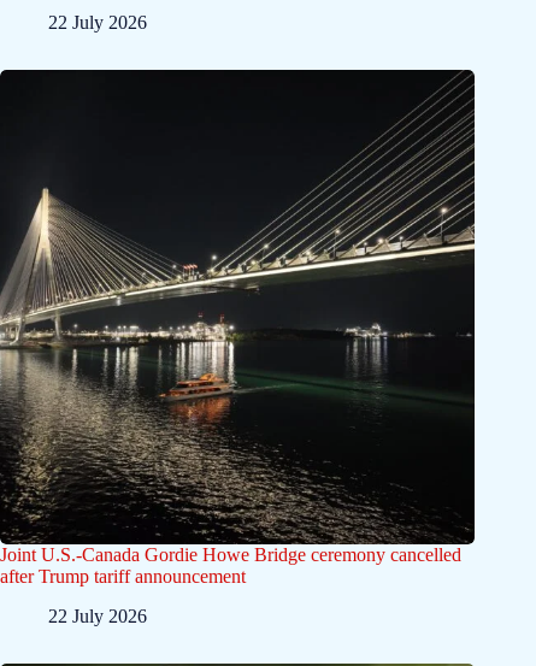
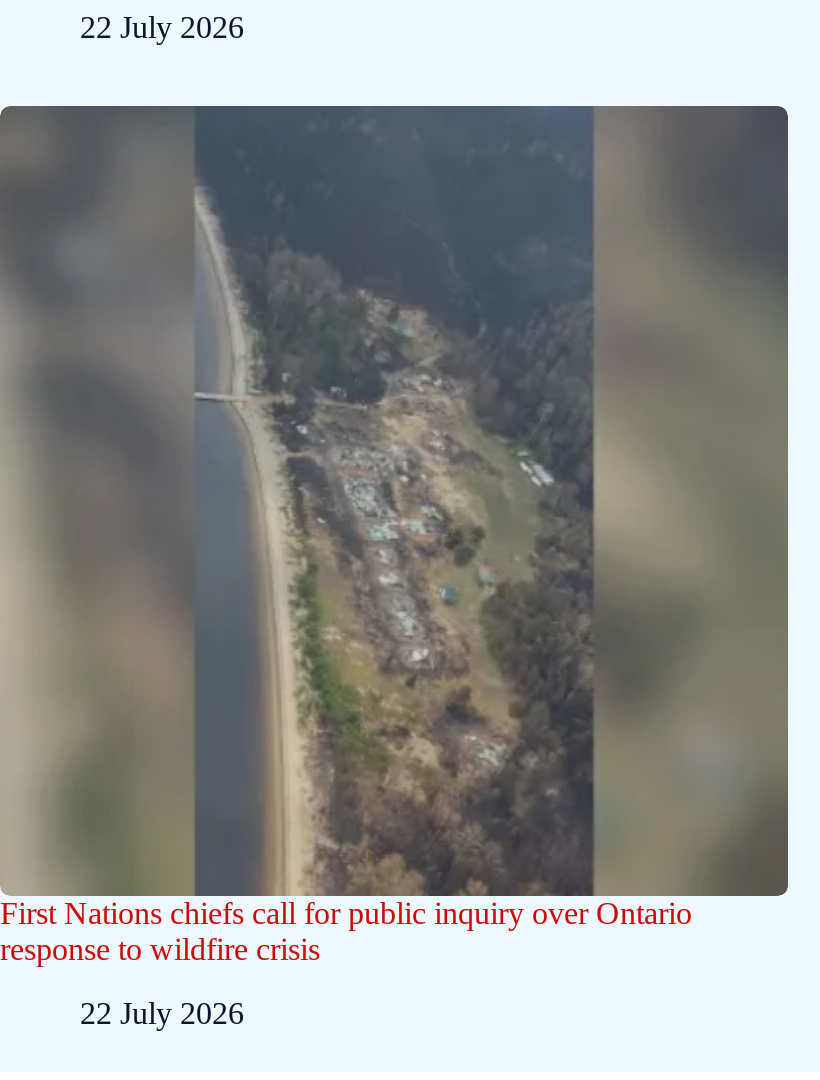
- [image]
- Joint U.S.-Canada Gordie Howe Bridge ceremony cancelled
- after Trump tariff announcement
+ [image]
+ First Nations chiefs call for public inquiry over Ontario
+ response to wildfire crisis
